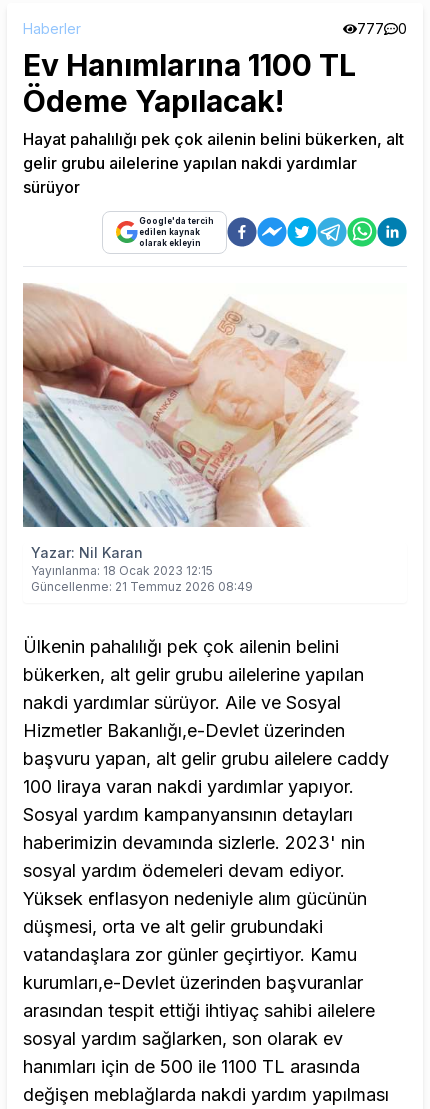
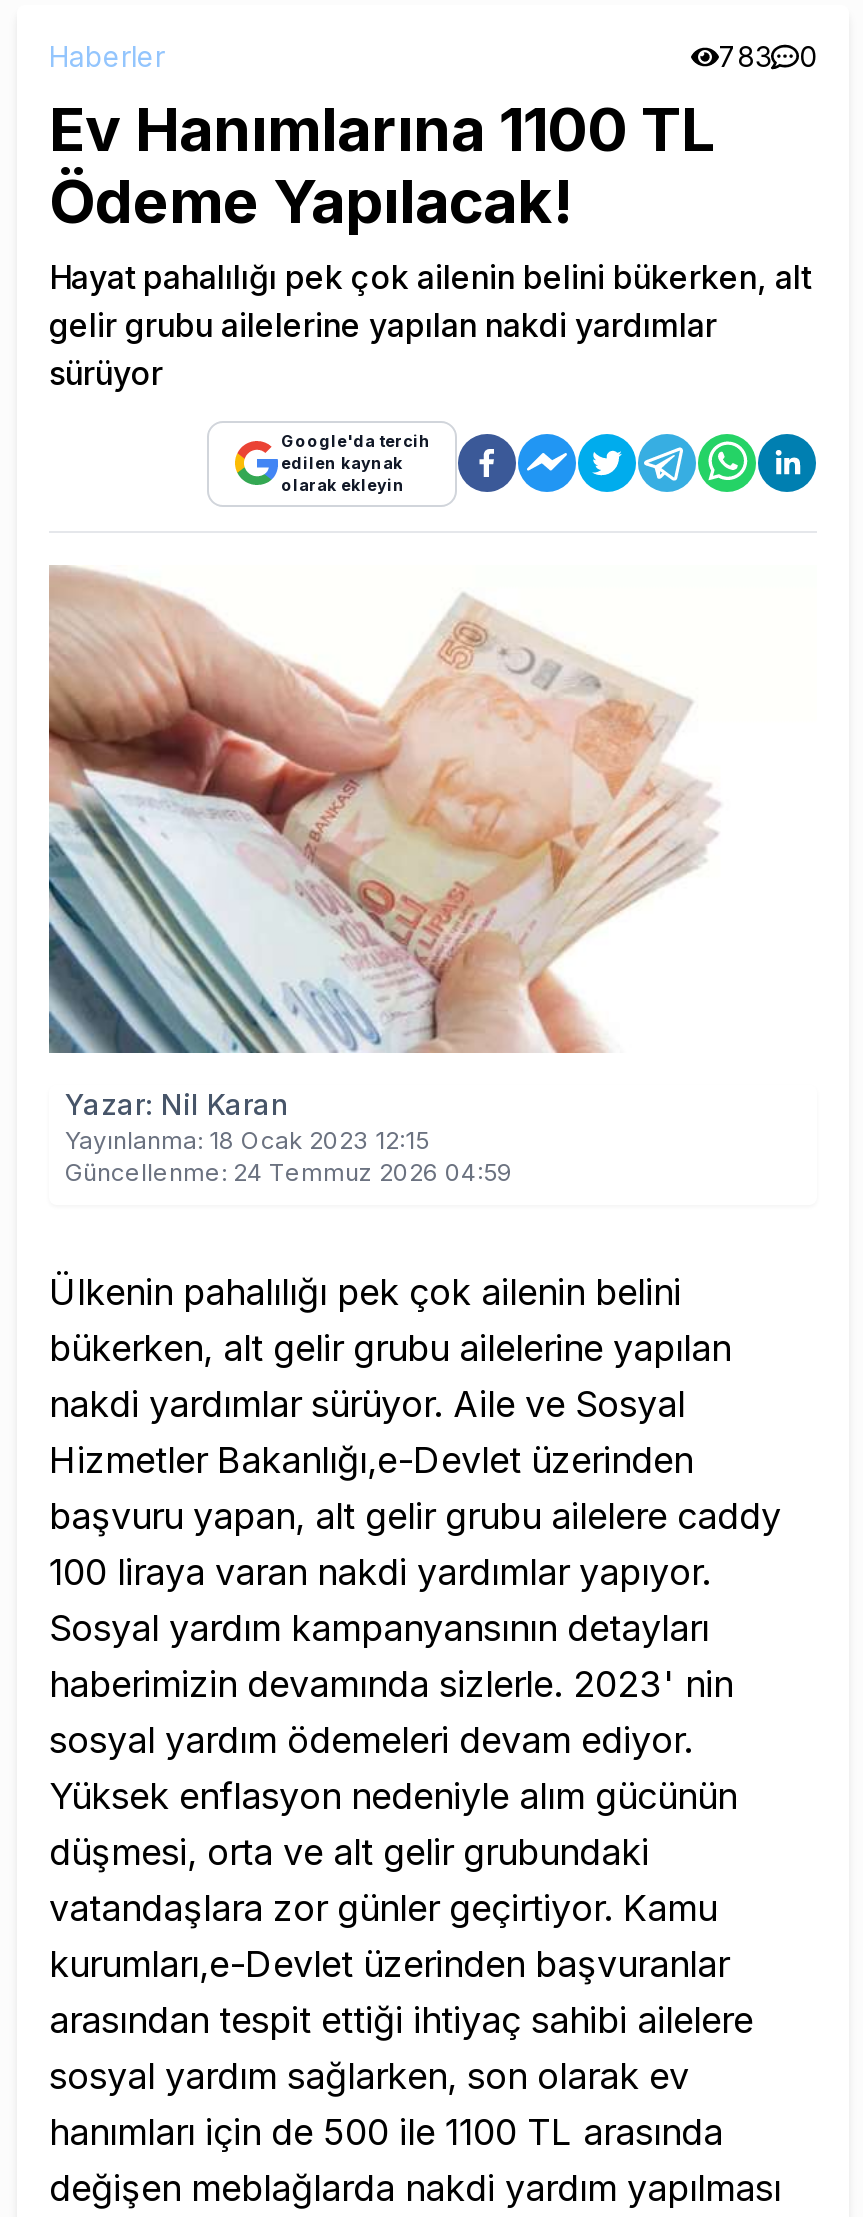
- 777 0
+ 783 0

- Güncellenme: 21 Temmuz 2026 08:49
+ Güncellenme: 24 Temmuz 2026 04:59
